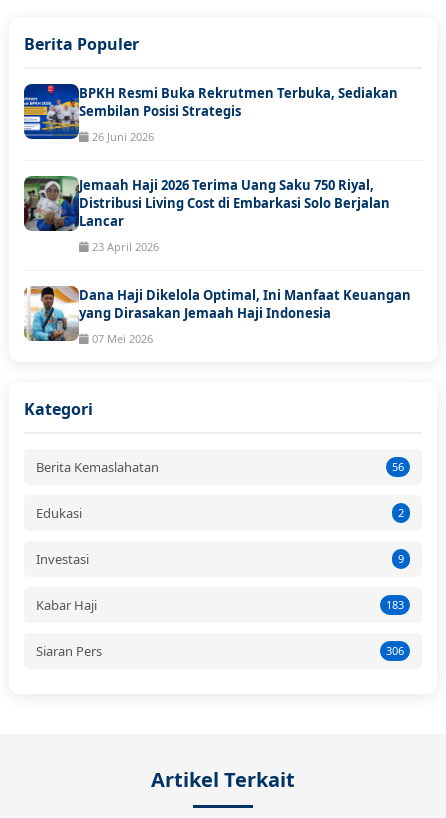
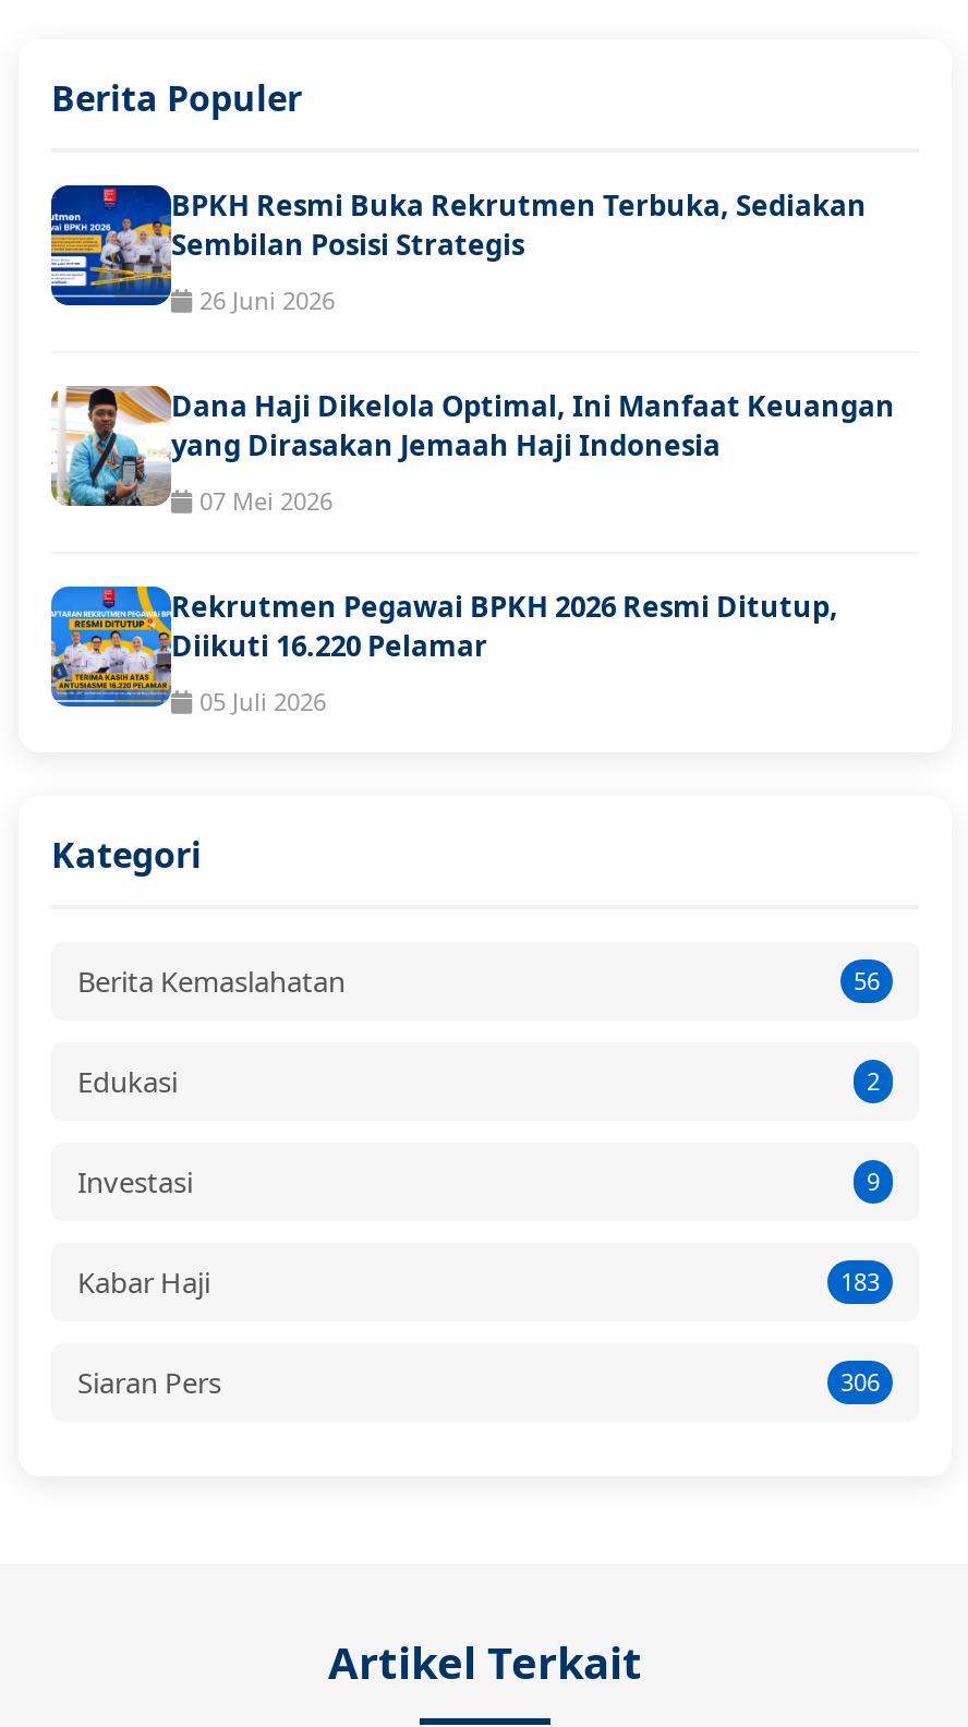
- [image]
- Jemaah Haji 2026 Terima Uang Saku 750 Riyal,
- Distribusi Living Cost di Embarkasi Solo Berjalan
- Lancar
- 23 April 2026

moved up: [image] | Dana Haji Dikelola Optimal, Ini Manfaat Keuangan | yang Dirasakan Jemaah Haji Indonesia | 07 Mei 2026

+ [image]
+ Rekrutmen Pegawai BPKH 2026 Resmi Ditutup,
+ Diikuti 16.220 Pelamar
+ 05 Juli 2026
